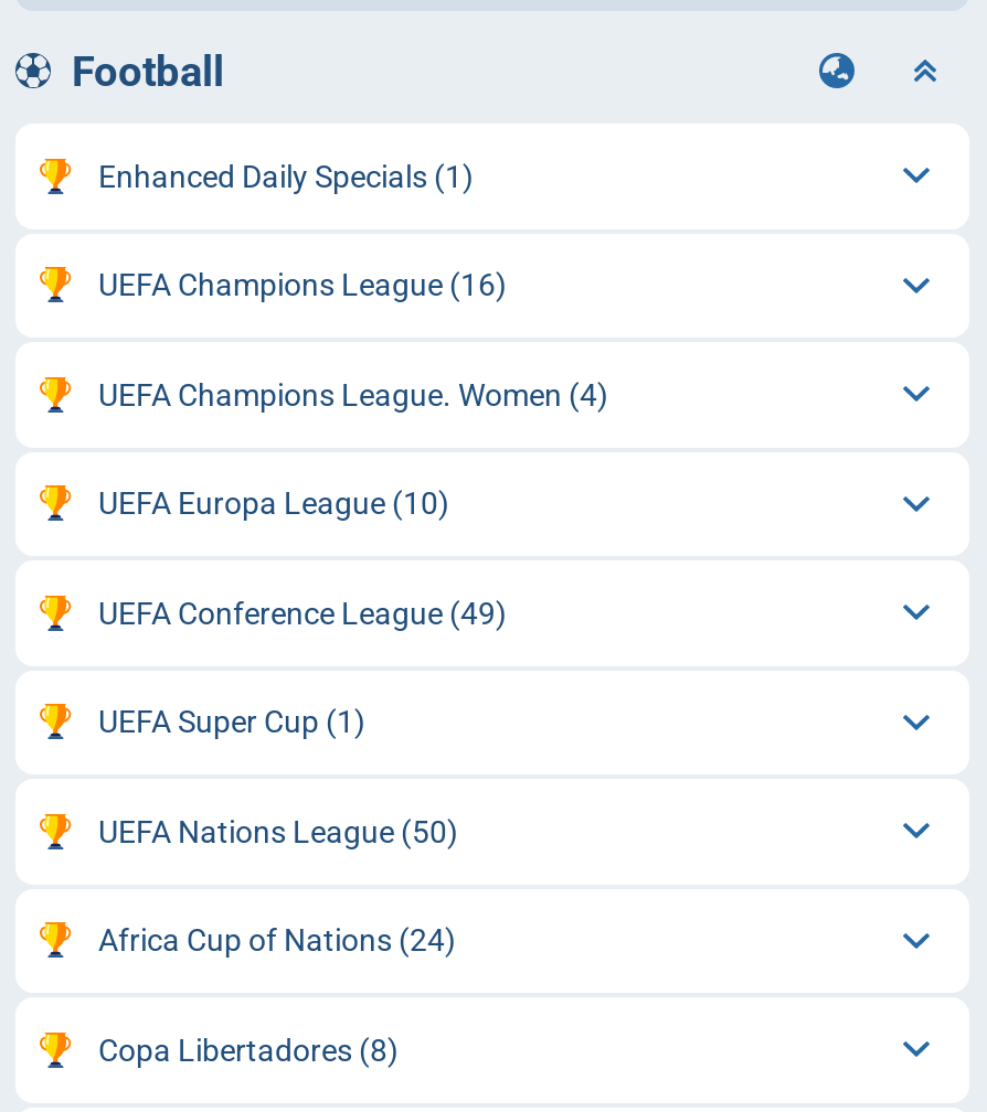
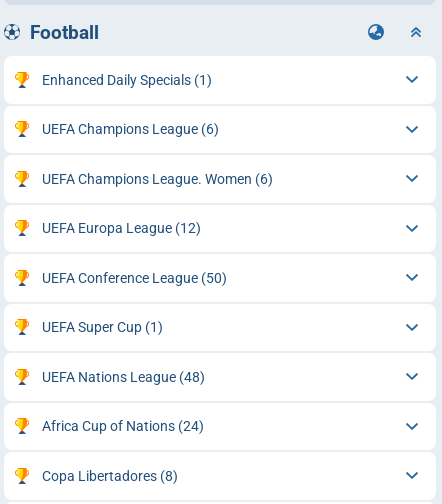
- UEFA Champions League (16)
+ UEFA Champions League (6)

- UEFA Champions League. Women (4)
+ UEFA Champions League. Women (6)

- UEFA Europa League (10)
+ UEFA Europa League (12)

- UEFA Conference League (49)
+ UEFA Conference League (50)

- UEFA Nations League (50)
+ UEFA Nations League (48)
